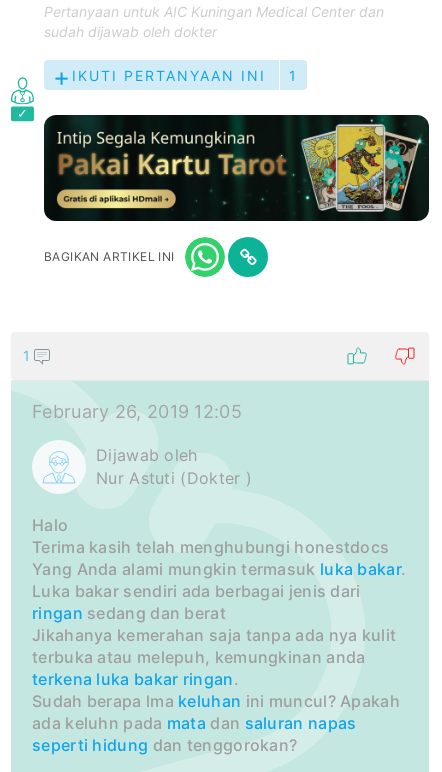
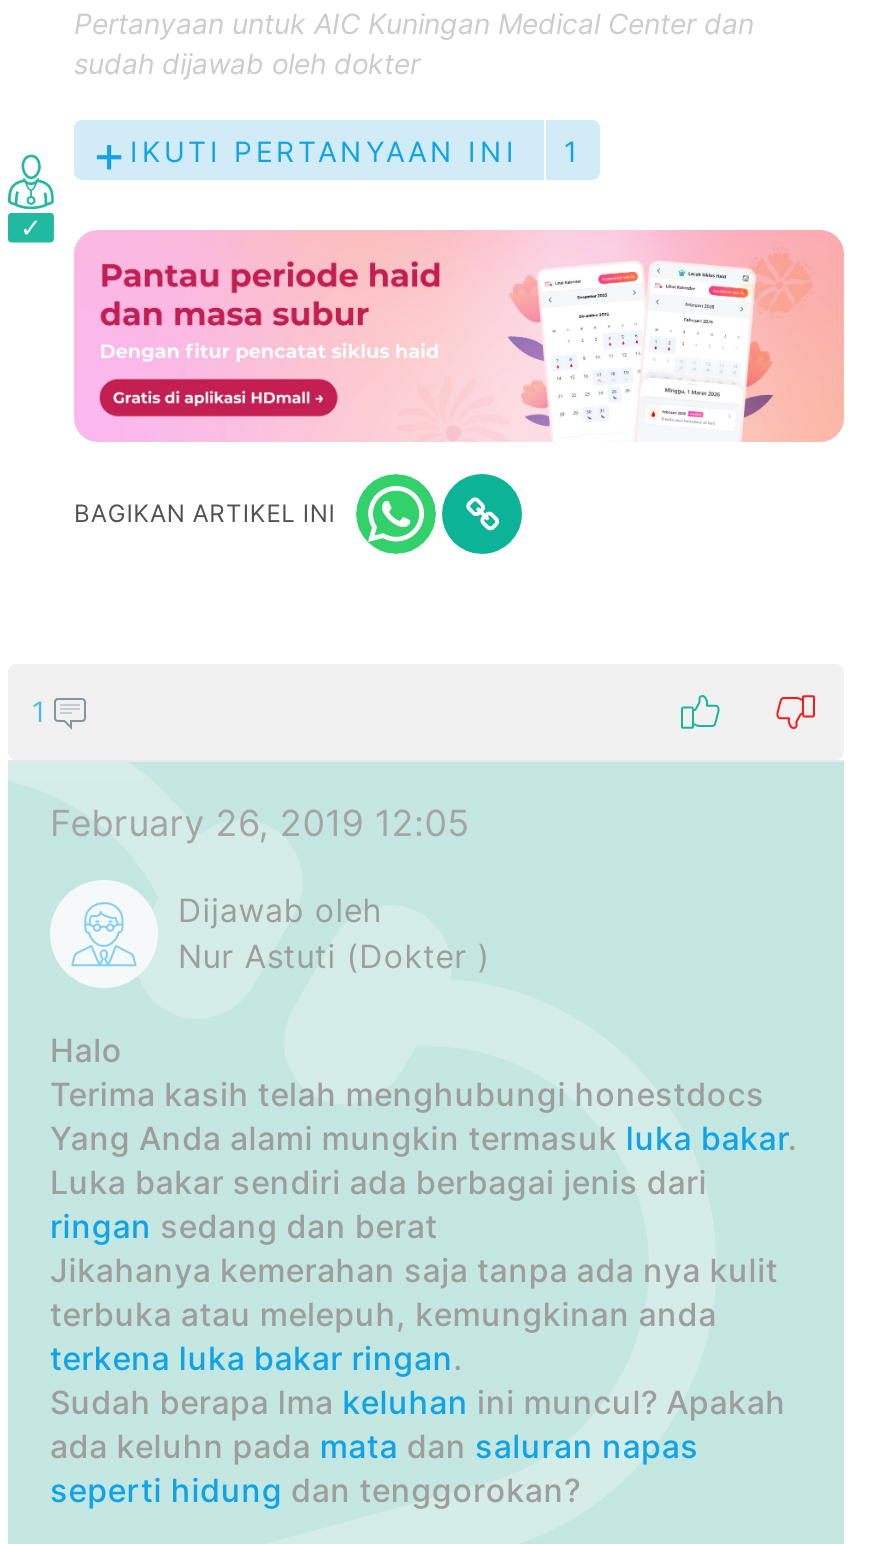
- [image]
+ [image]
